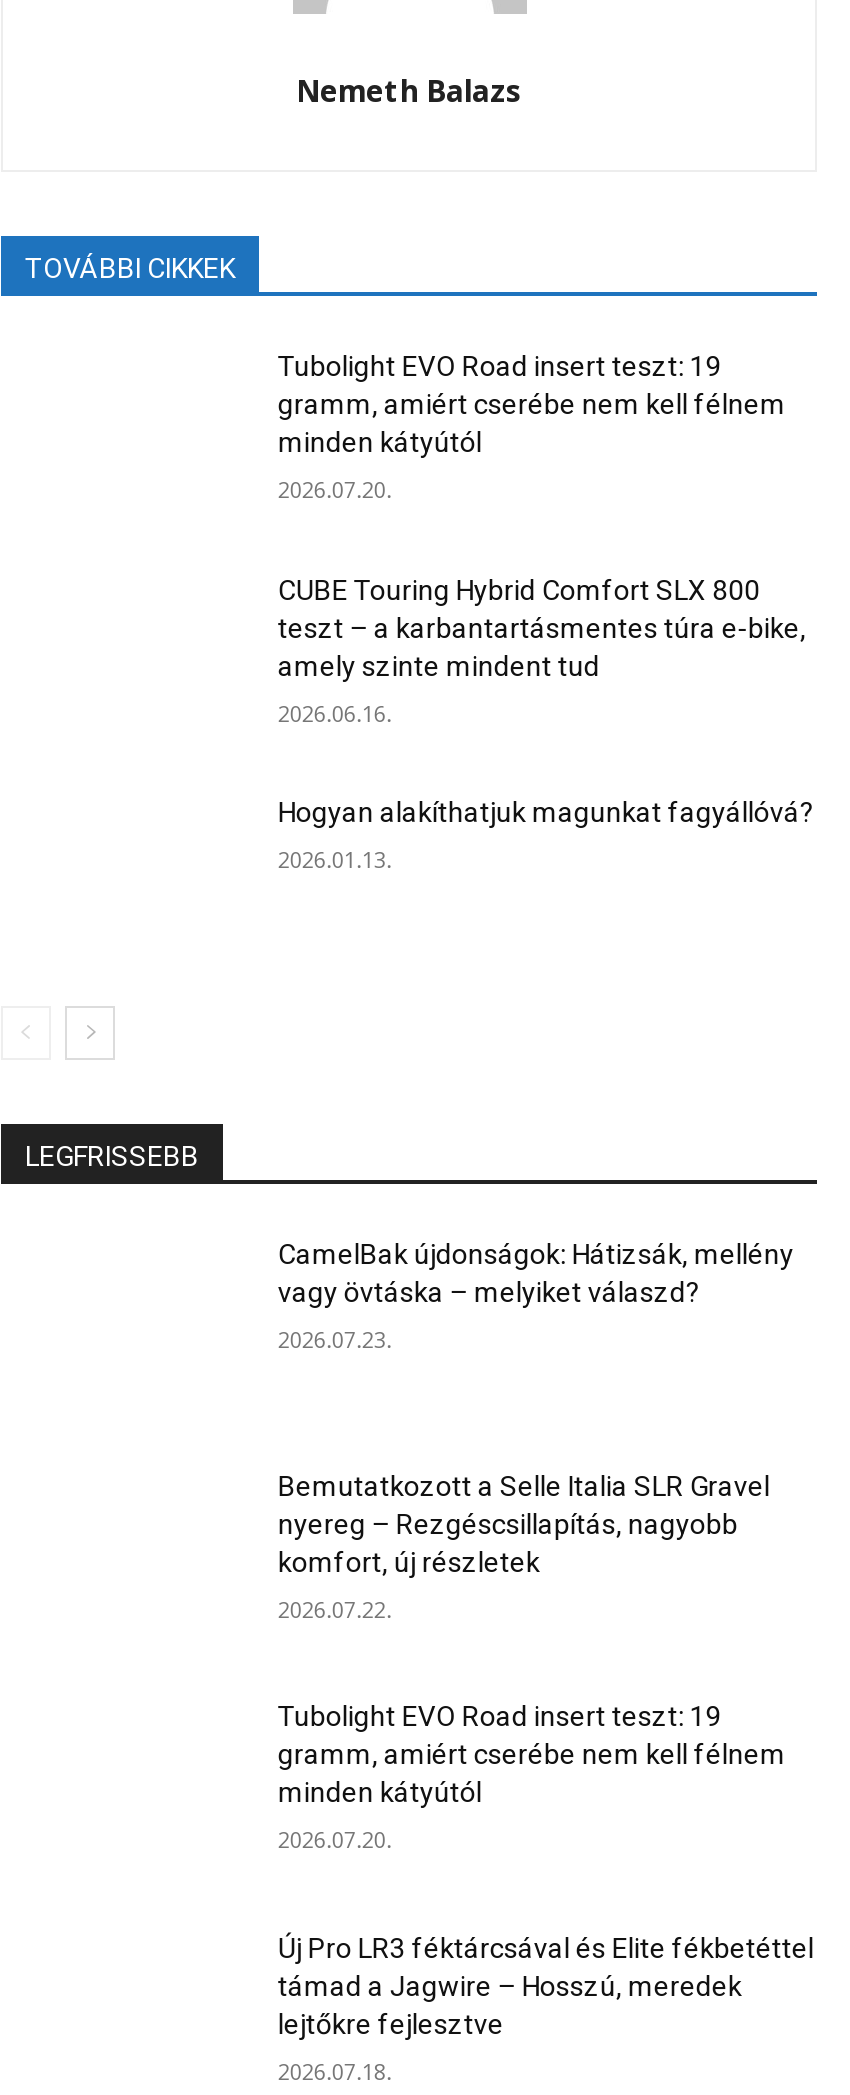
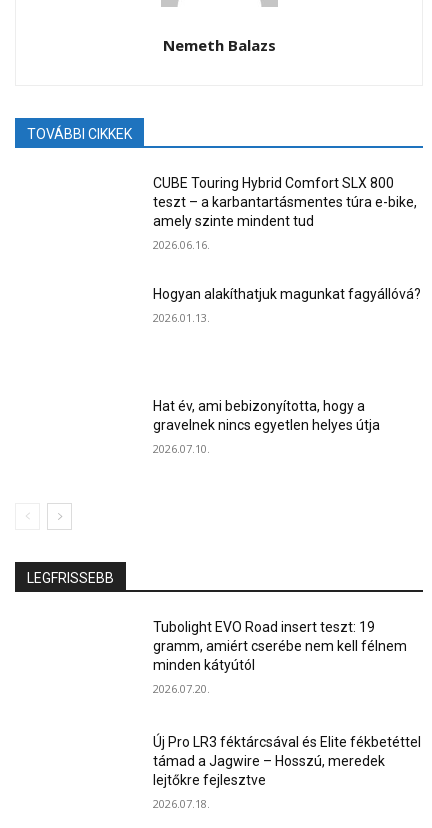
- Tubolight EVO Road insert teszt: 19
- gramm, amiért cserébe nem kell félnem
- minden kátyútól
- 2026.07.20.

+ Hat év, ami bebizonyította, hogy a
+ gravelnek nincs egyetlen helyes útja
+ 2026.07.10.

- CamelBak újdonságok: Hátizsák, mellény
- vagy övtáska – melyiket válaszd?
- 2026.07.23.

- Bemutatkozott a Selle Italia SLR Gravel
- nyereg – Rezgéscsillapítás, nagyobb
- komfort, új részletek
- 2026.07.22.
